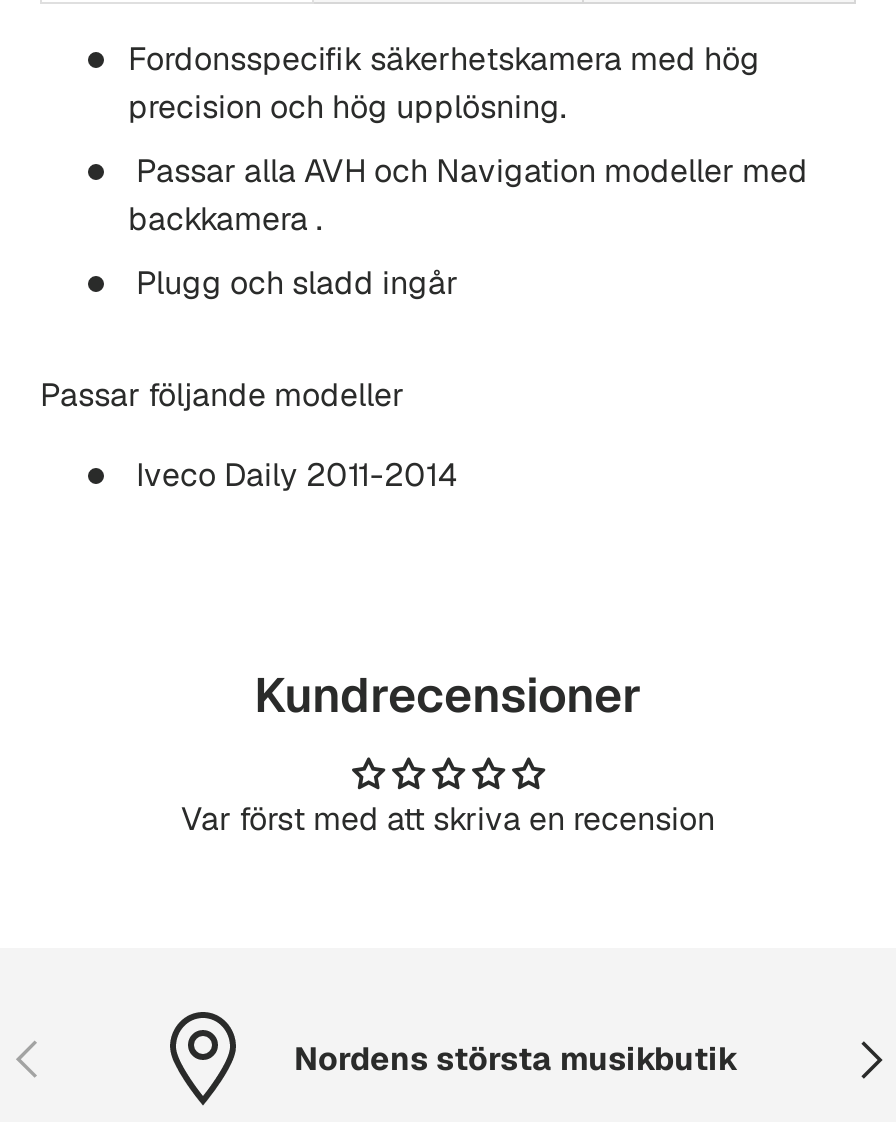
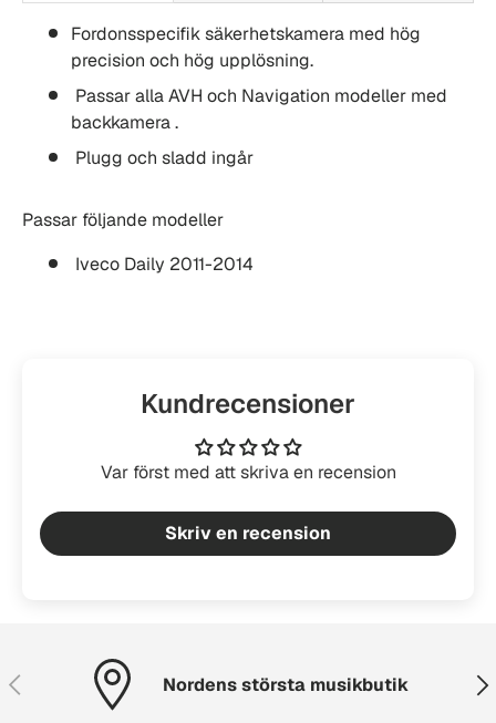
+ Skriv en recension
